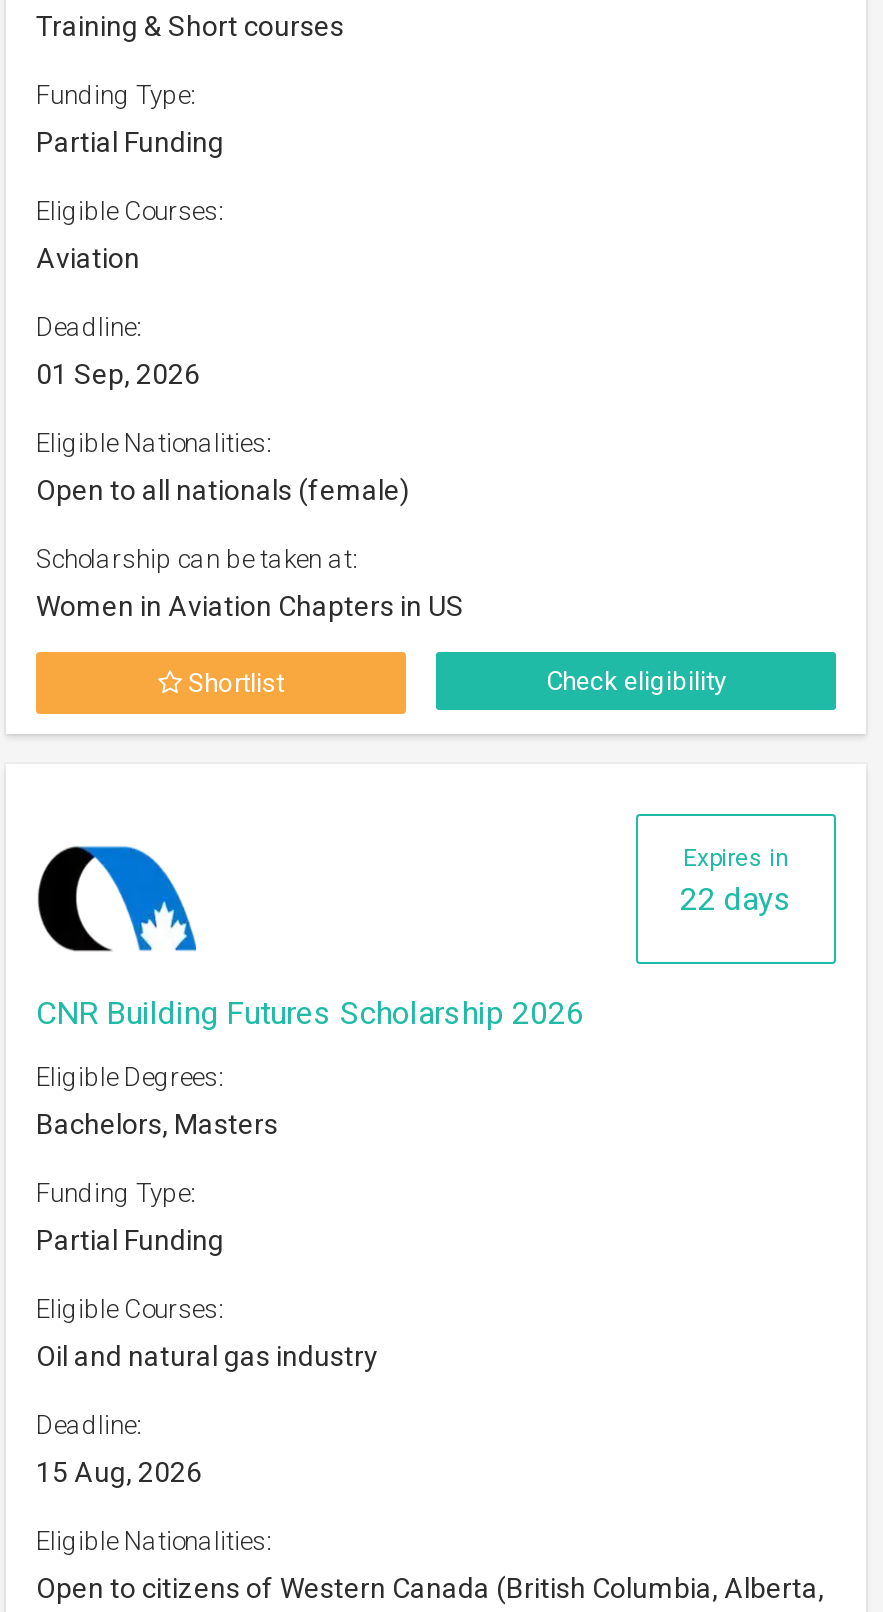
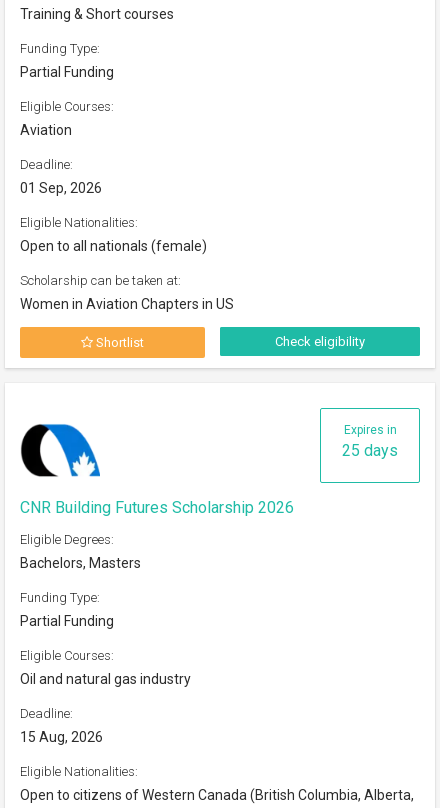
- 22 days
+ 25 days
